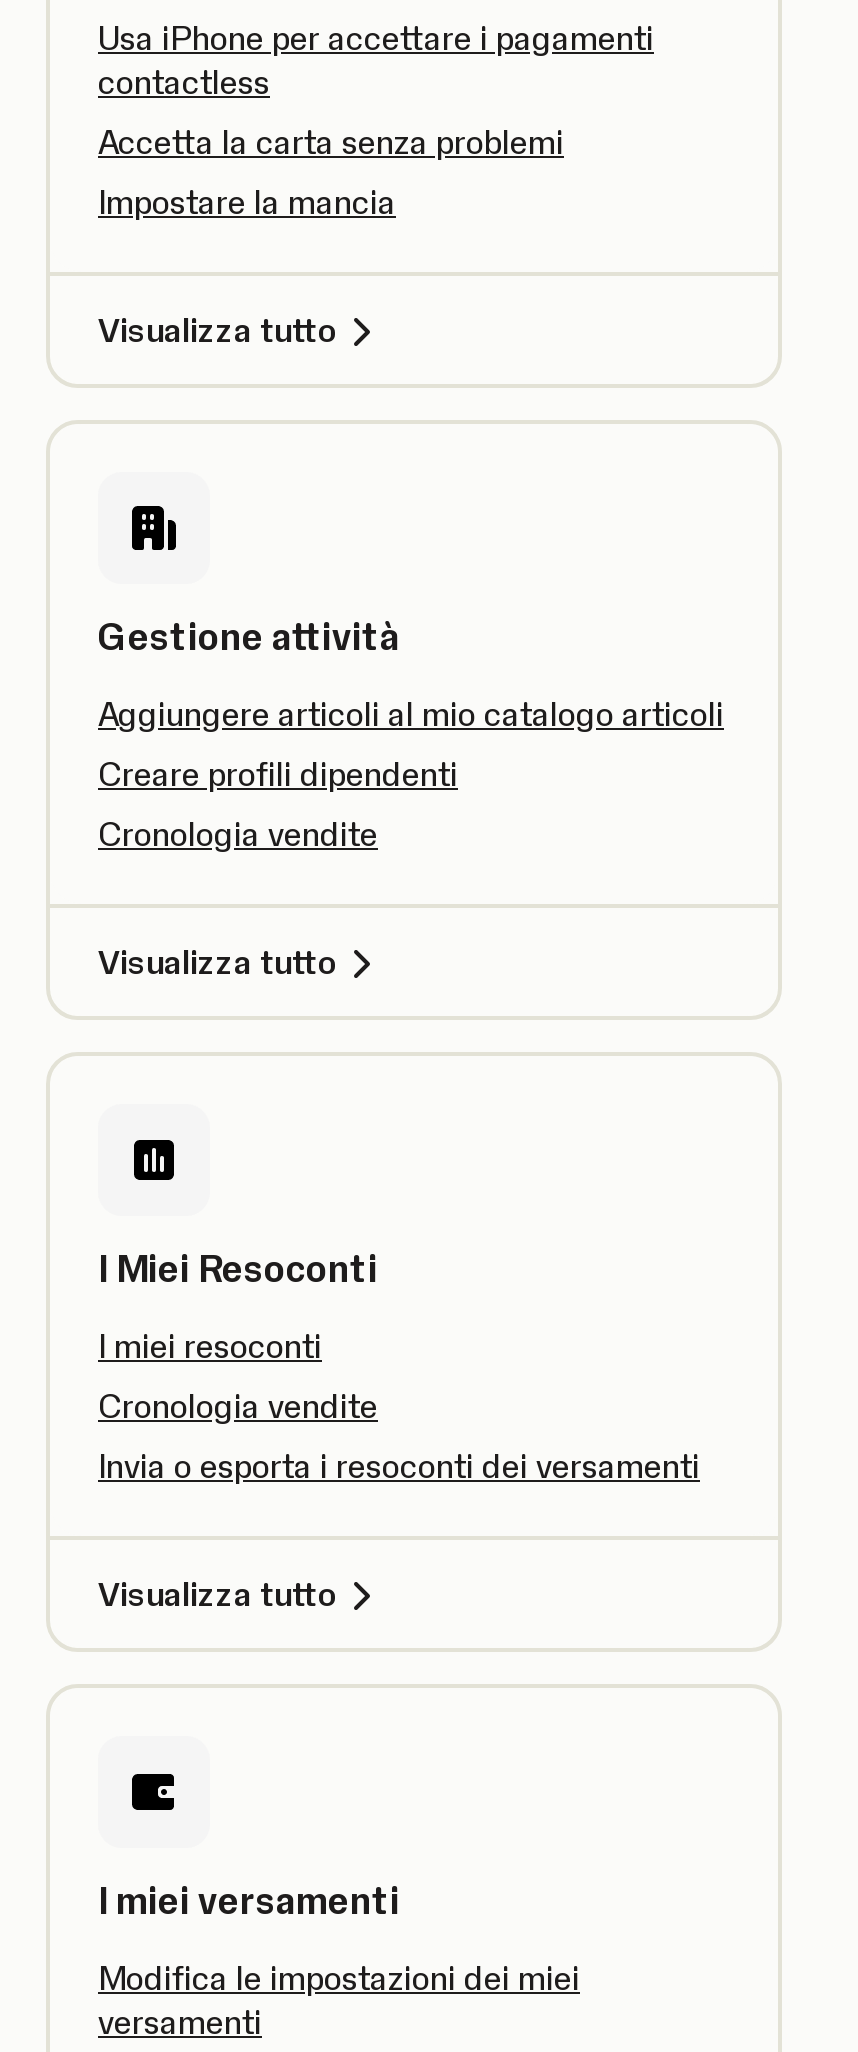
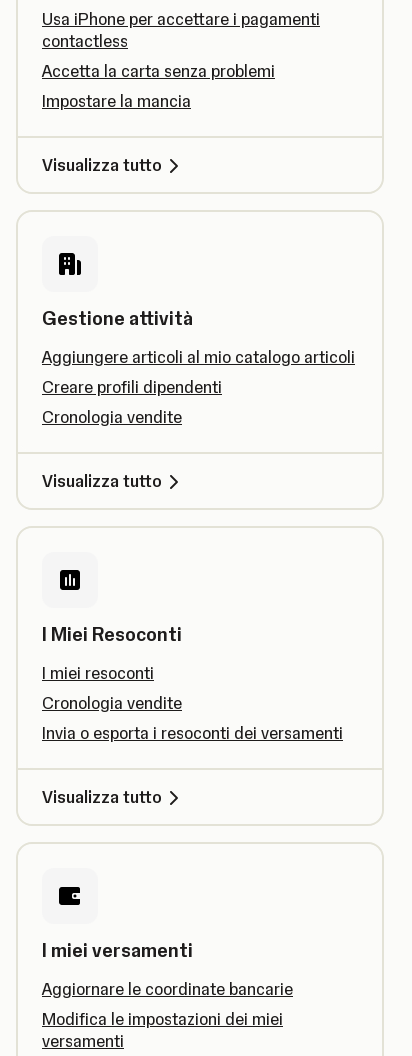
+ Aggiornare le coordinate bancarie
